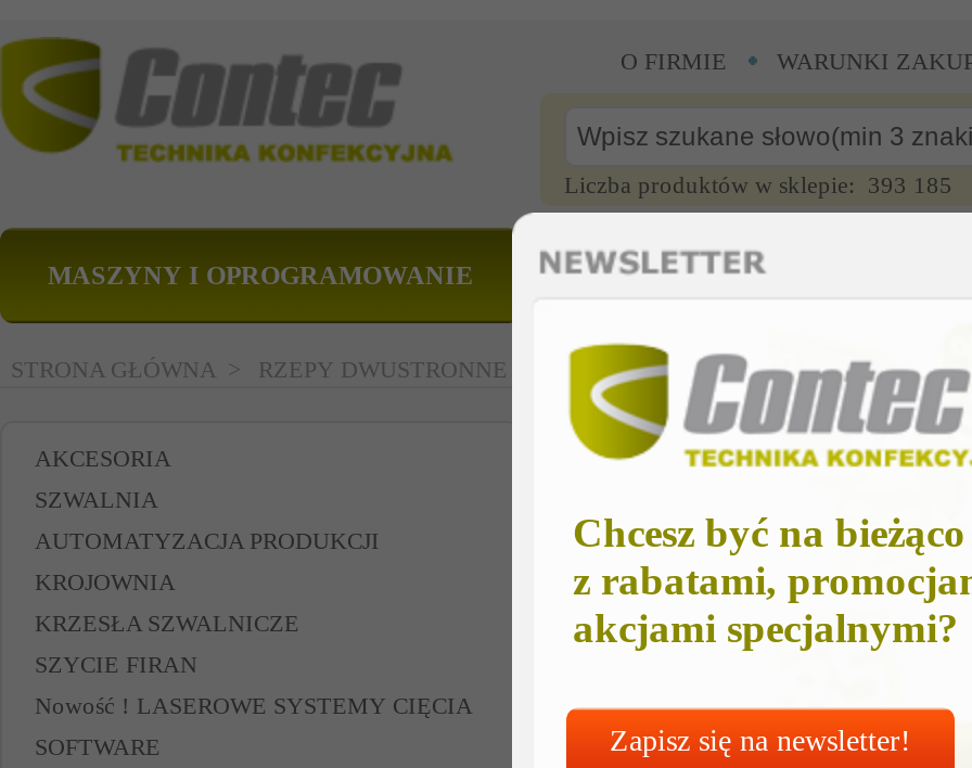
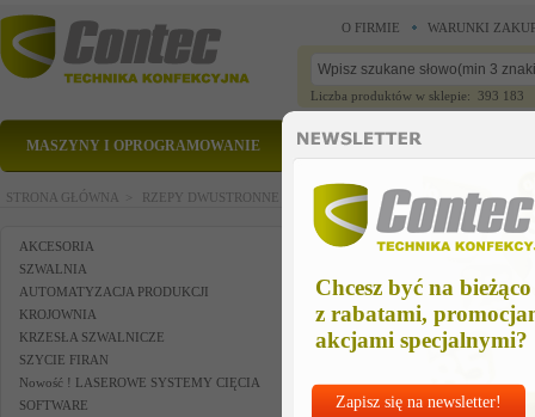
- Liczba produktów w sklepie: 393 185
+ Liczba produktów w sklepie: 393 183
